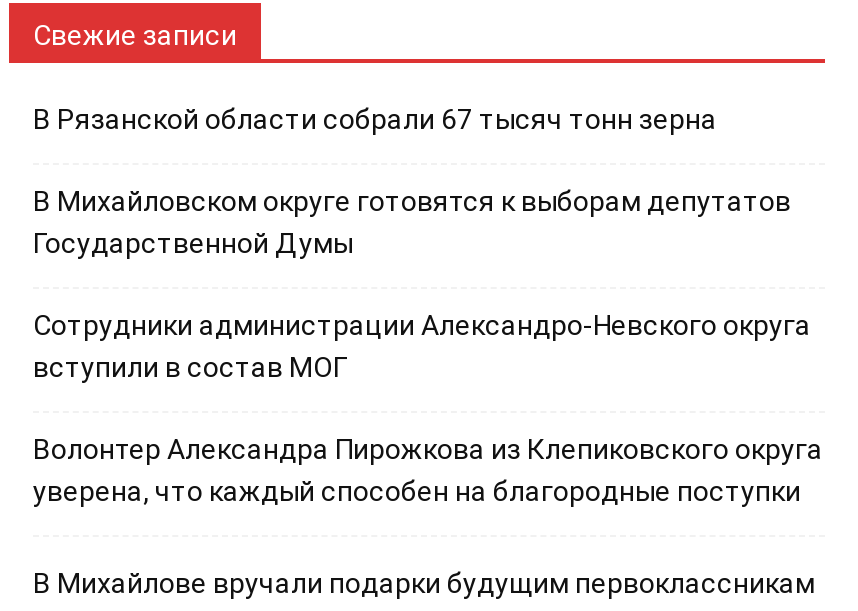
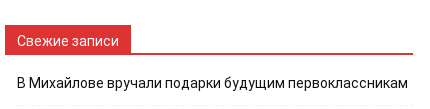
- В Рязанской области собрали 67 тысяч тонн зерна
- В Михайловском округе готовятся к выборам депутатов
- Государственной Думы
- Сотрудники администрации Александро-Невского округа
- вступили в состав МОГ
- Волонтер Александра Пирожкова из Клепиковского округа
- уверена, что каждый способен на благородные поступки
